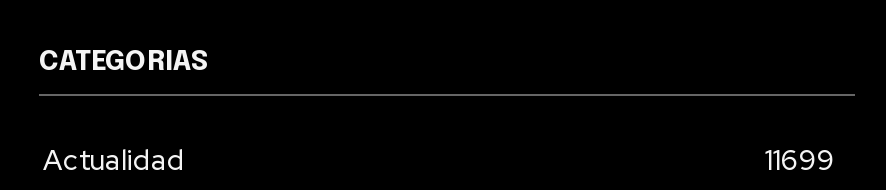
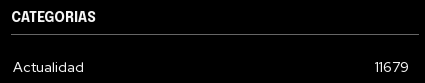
- 11699
+ 11679
